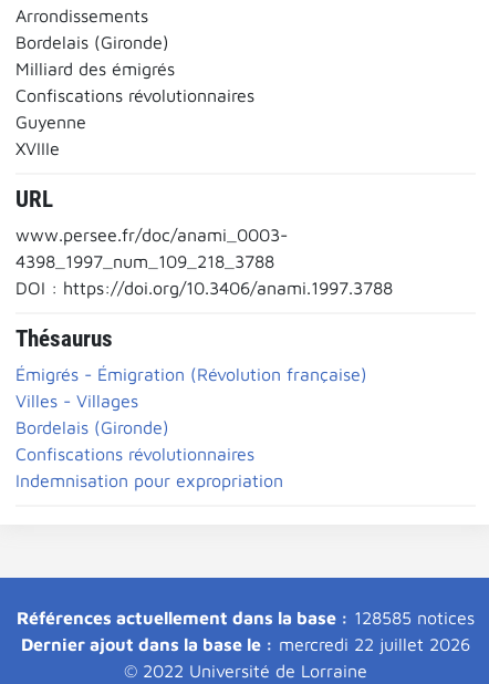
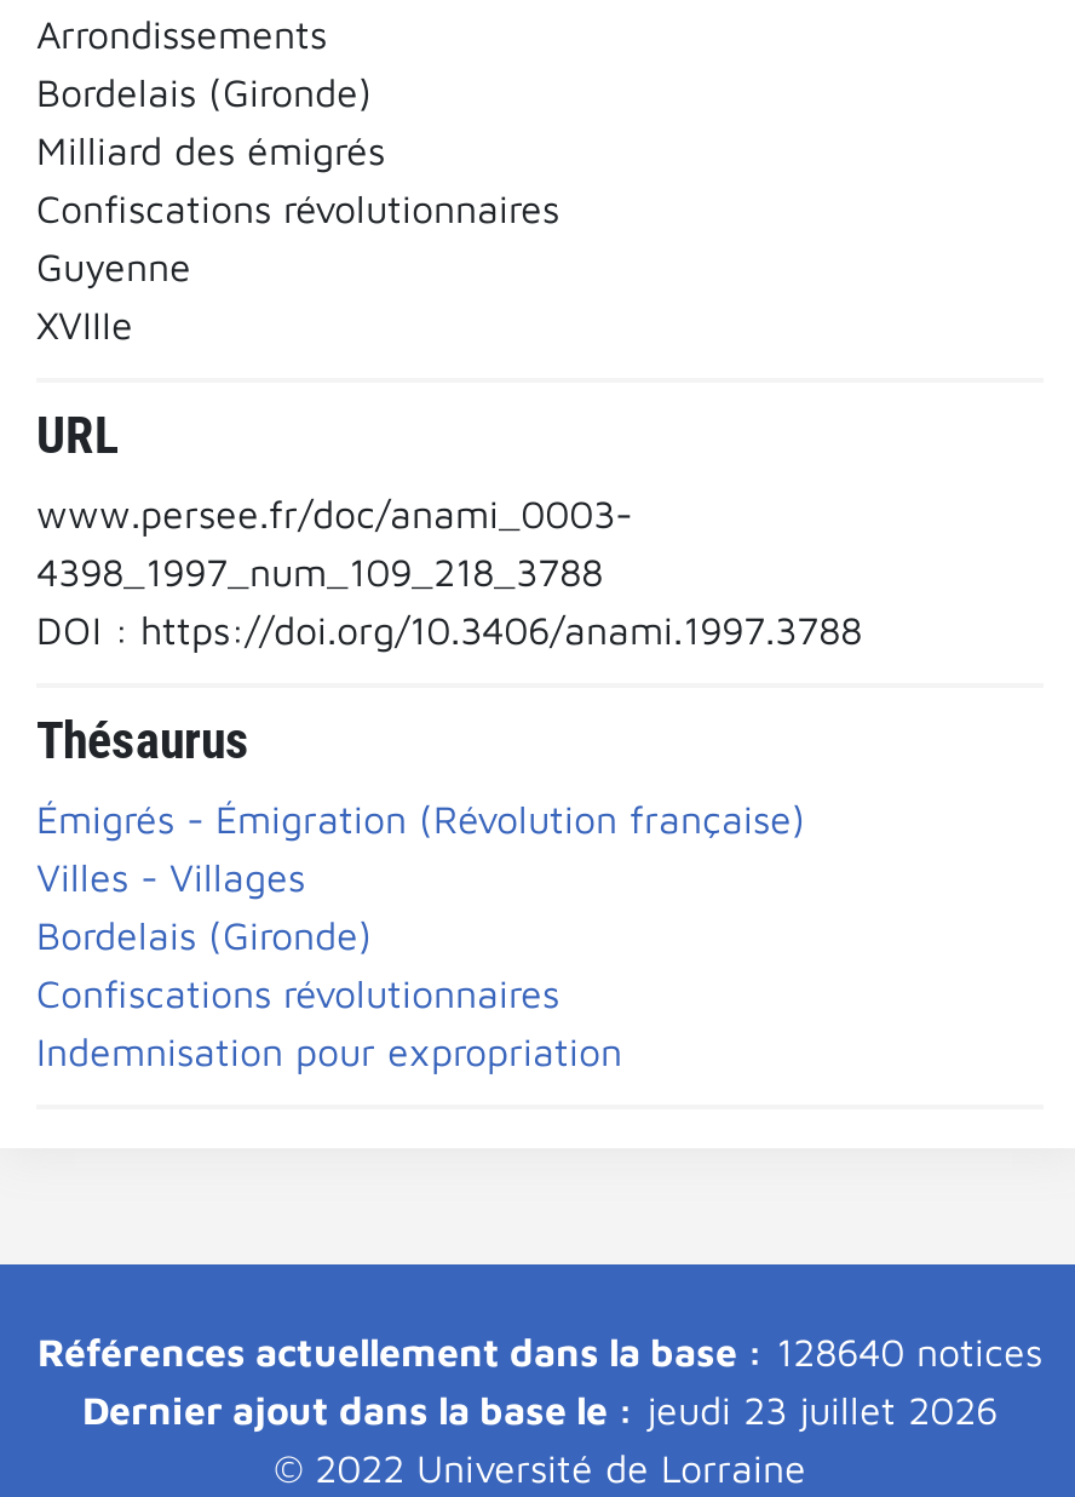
- Références actuellement dans la base : 128585 notices
+ Références actuellement dans la base : 128640 notices

- Dernier ajout dans la base le : mercredi 22 juillet 2026
+ Dernier ajout dans la base le : jeudi 23 juillet 2026
